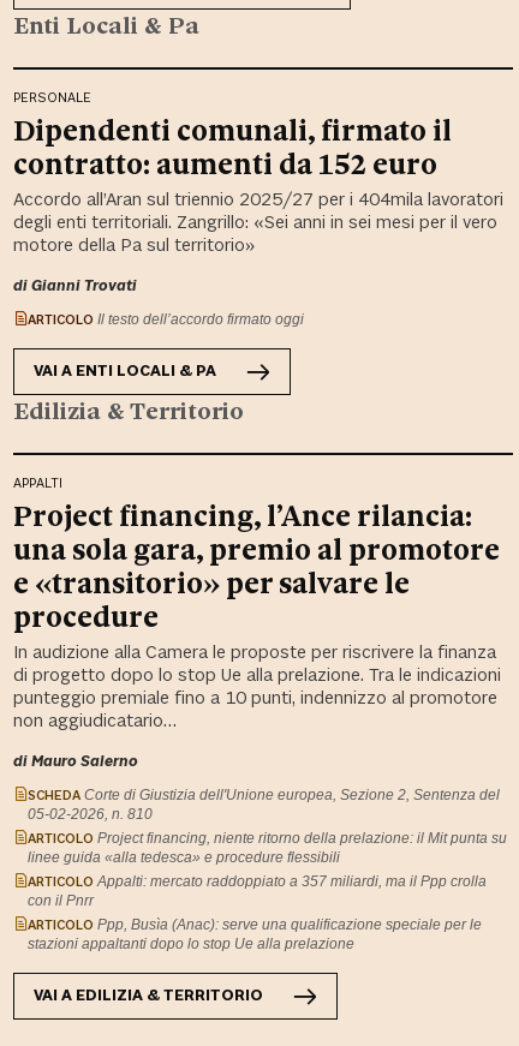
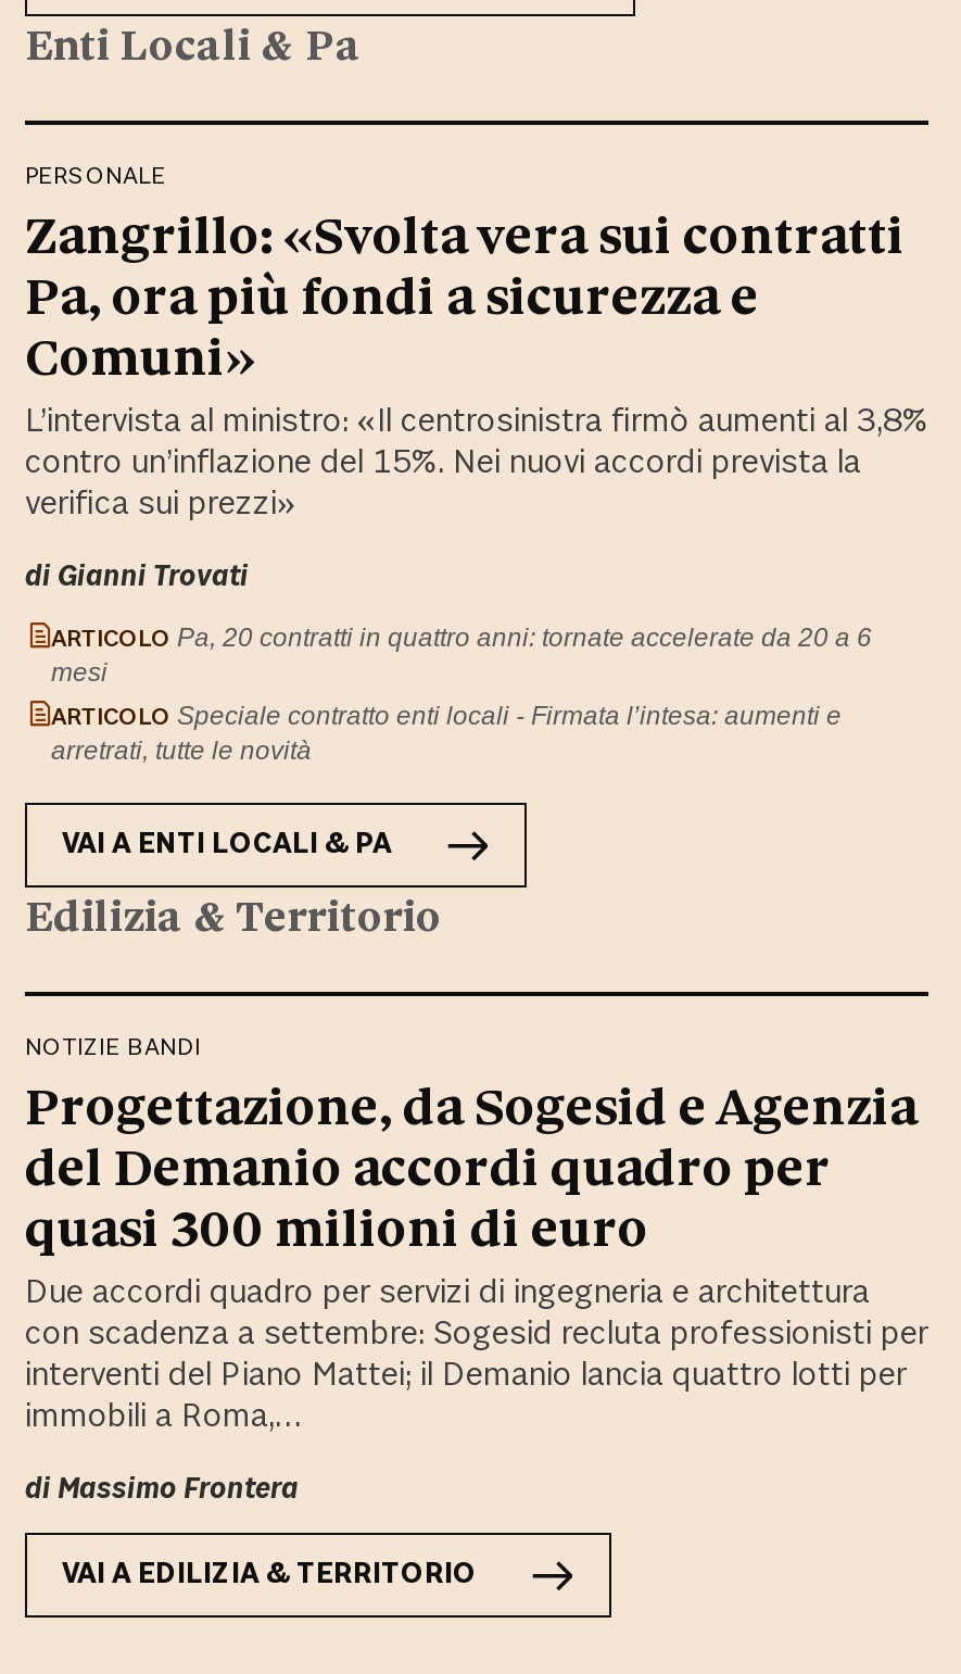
- Dipendenti comunali, firmato il
- contratto: aumenti da 152 euro
- Accordo all’Aran sul triennio 2025/27 per i 404mila lavoratori
- degli enti territoriali. Zangrillo: «Sei anni in sei mesi per il vero
- motore della Pa sul territorio»
+ Zangrillo: «Svolta vera sui contratti
+ Pa, ora più fondi a sicurezza e
+ Comuni»
+ L’intervista al ministro: «Il centrosinistra firmò aumenti al 3,8%
+ contro un’inflazione del 15%. Nei nuovi accordi prevista la
+ verifica sui prezzi»

moved down: di Gianni Trovati

- ARTICOLO Il testo dell’accordo firmato oggi
+ ARTICOLO Pa, 20 contratti in quattro anni: tornate accelerate da 20 a 6
+ mesi
+ ARTICOLO Speciale contratto enti locali - Firmata l’intesa: aumenti e
+ arretrati, tutte le novità

moved down: VAI A ENTI LOCALI & PA | Edilizia & Territorio

- APPALTI
- Project financing, l’Ance rilancia:
- una sola gara, premio al promotore
- e «transitorio» per salvare le
- procedure
- In audizione alla Camera le proposte per riscrivere la finanza
- di progetto dopo lo stop Ue alla prelazione. Tra le indicazioni
- punteggio premiale fino a 10 punti, indennizzo al promotore
- non aggiudicatario…
- di Mauro Salerno
- SCHEDA Corte di Giustizia dell'Unione europea, Sezione 2, Sentenza del
- 05-02-2026, n. 810
- ARTICOLO Project financing, niente ritorno della prelazione: il Mit punta su
- linee guida «alla tedesca» e procedure flessibili
- ARTICOLO Appalti: mercato raddoppiato a 357 miliardi, ma il Ppp crolla
- con il Pnrr
- ARTICOLO Ppp, Busìa (Anac): serve una qualificazione speciale per le
- stazioni appaltanti dopo lo stop Ue alla prelazione
+ NOTIZIE BANDI
+ Progettazione, da Sogesid e Agenzia
+ del Demanio accordi quadro per
+ quasi 300 milioni di euro
+ Due accordi quadro per servizi di ingegneria e architettura
+ con scadenza a settembre: Sogesid recluta professionisti per
+ interventi del Piano Mattei; il Demanio lancia quattro lotti per
+ immobili a Roma,…
+ di Massimo Frontera
